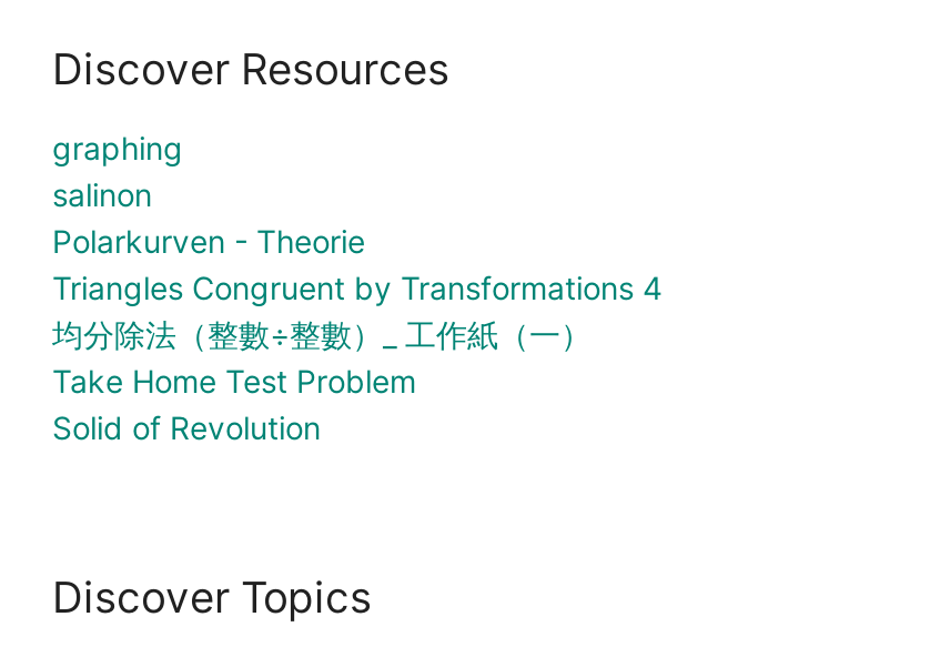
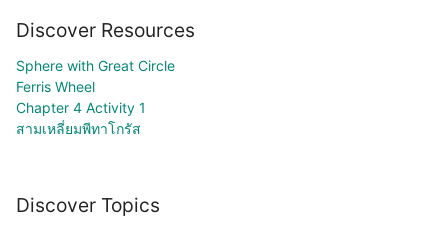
- graphing
- salinon
- Polarkurven - Theorie
- Triangles Congruent by Transformations 4
- 均分除法（整數÷整數）_ 工作紙（一）
- Take Home Test Problem
- Solid of Revolution
+ Sphere with Great Circle
+ Ferris Wheel
+ Chapter 4 Activity 1
+ สามเหลี่ยมพีทาโกรัส
